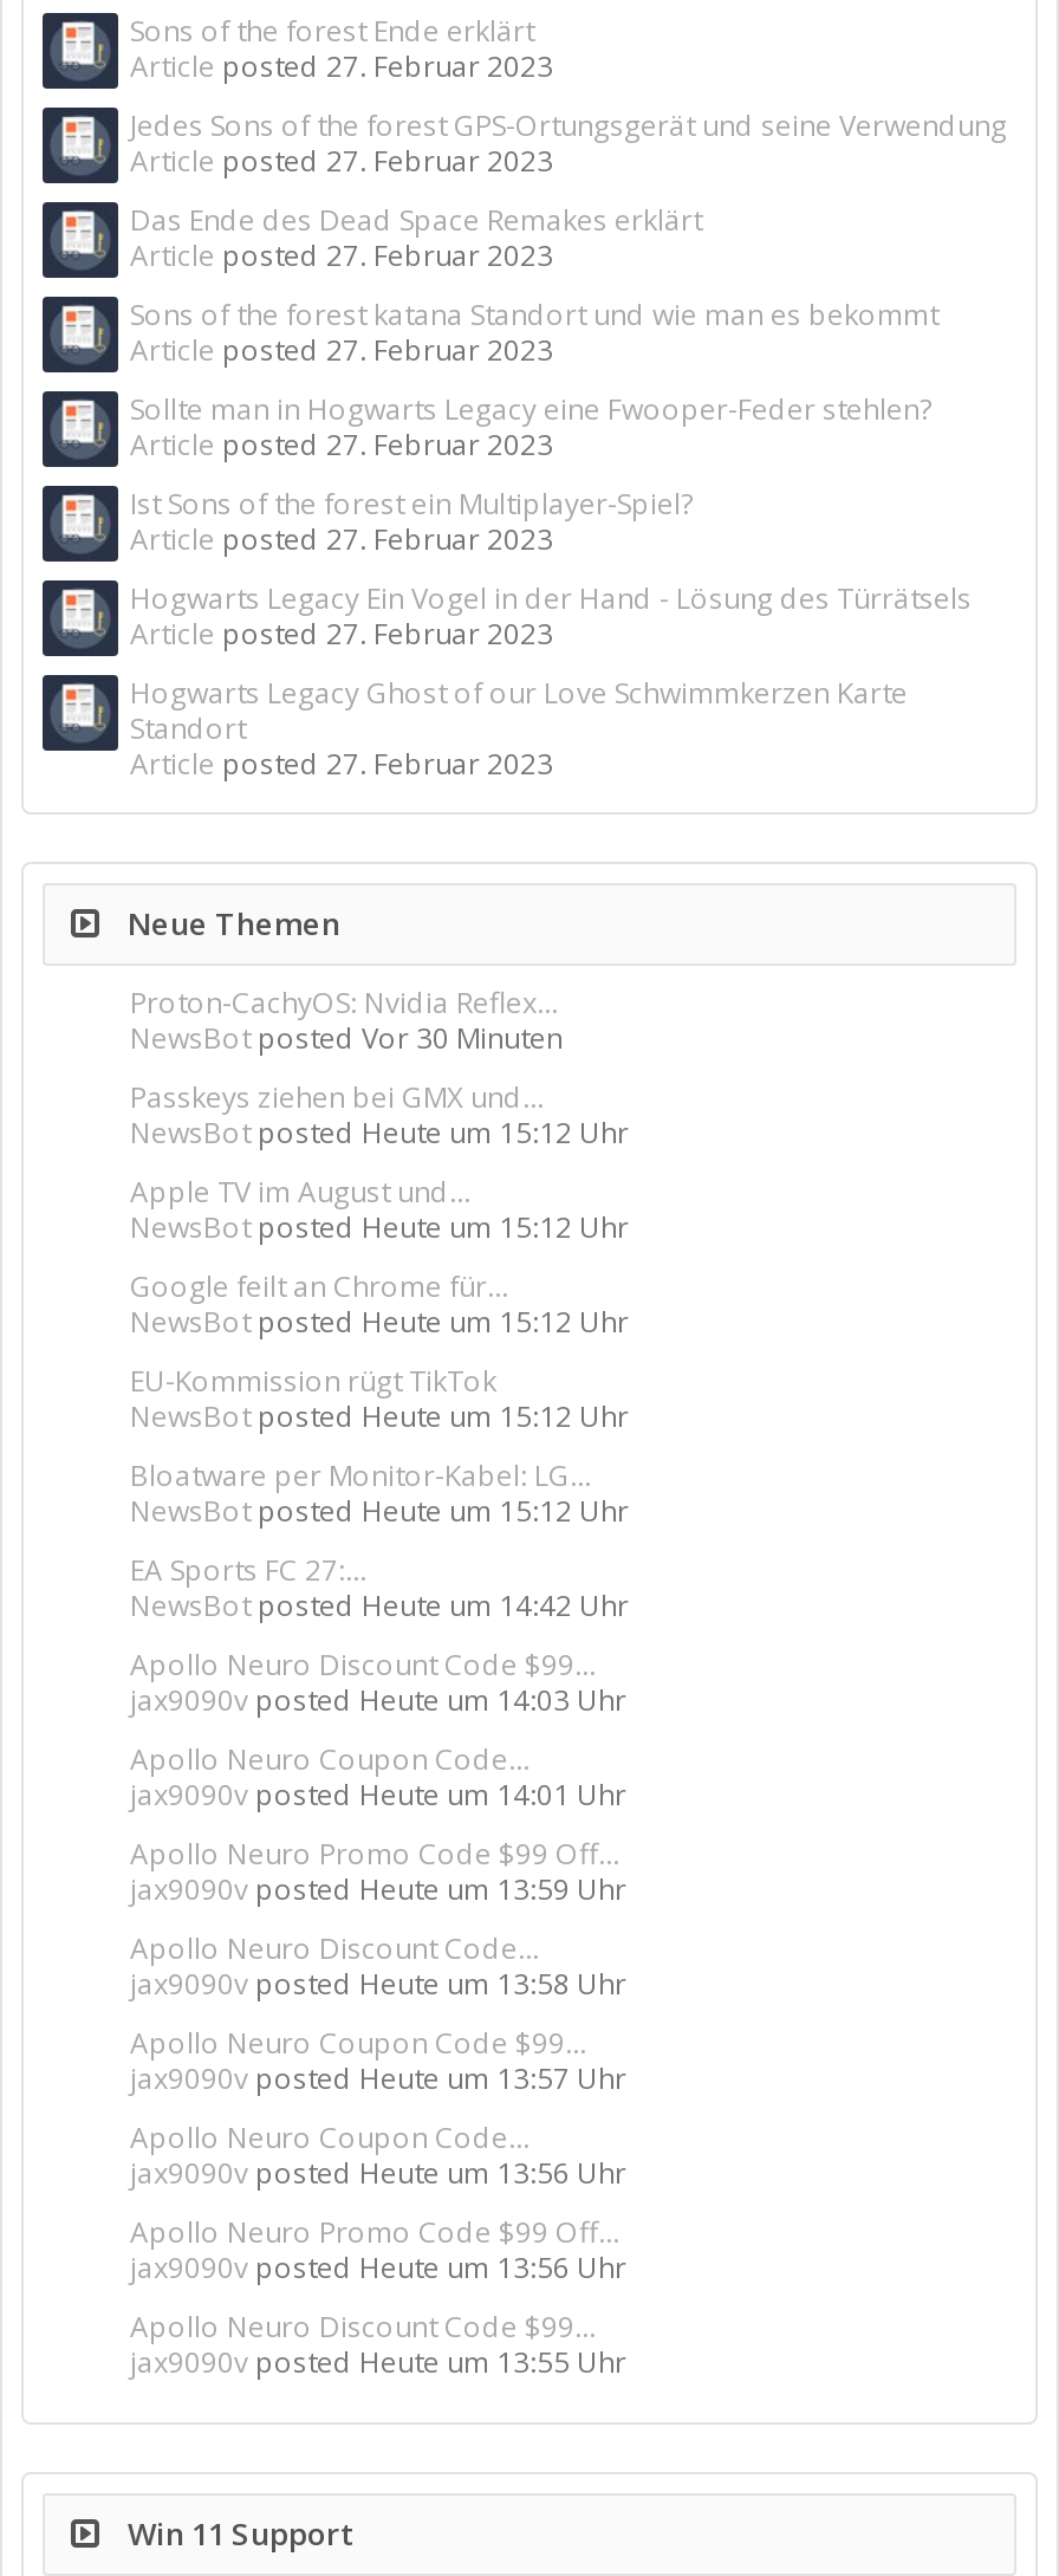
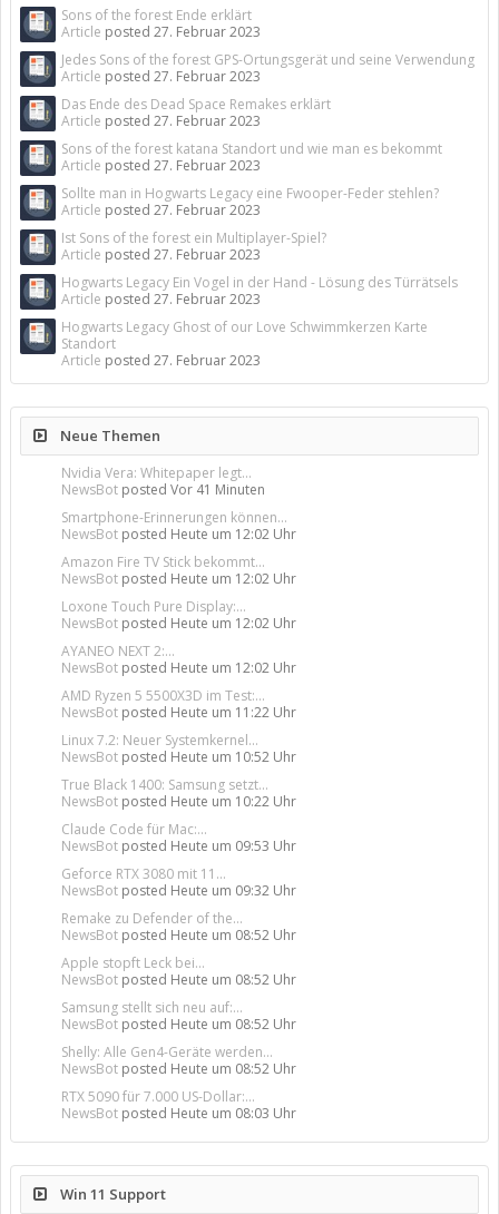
- Proton-CachyOS: Nvidia Reflex...
- NewsBot posted Vor 30 Minuten
+ Nvidia Vera: Whitepaper legt...
+ NewsBot posted Vor 41 Minuten

- Passkeys ziehen bei GMX und...
- NewsBot posted Heute um 15:12 Uhr
+ Smartphone-Erinnerungen können...
+ NewsBot posted Heute um 12:02 Uhr

- Apple TV im August und...
- NewsBot posted Heute um 15:12 Uhr
+ Amazon Fire TV Stick bekommt...
+ NewsBot posted Heute um 12:02 Uhr

- Google feilt an Chrome für...
- NewsBot posted Heute um 15:12 Uhr
+ Loxone Touch Pure Display:...
+ NewsBot posted Heute um 12:02 Uhr

- EU-Kommission rügt TikTok
- NewsBot posted Heute um 15:12 Uhr
+ AYANEO NEXT 2:...
+ NewsBot posted Heute um 12:02 Uhr

- Bloatware per Monitor-Kabel: LG...
- NewsBot posted Heute um 15:12 Uhr
+ AMD Ryzen 5 5500X3D im Test:...
+ NewsBot posted Heute um 11:22 Uhr

- EA Sports FC 27:...
- NewsBot posted Heute um 14:42 Uhr
+ Linux 7.2: Neuer Systemkernel...
+ NewsBot posted Heute um 10:52 Uhr

- Apollo Neuro Discount Code $99...
- jax9090v posted Heute um 14:03 Uhr
+ True Black 1400: Samsung setzt...
+ NewsBot posted Heute um 10:22 Uhr

- Apollo Neuro Coupon Code...
- jax9090v posted Heute um 14:01 Uhr
+ Claude Code für Mac:...
+ NewsBot posted Heute um 09:53 Uhr

- Apollo Neuro Promo Code $99 Off...
- jax9090v posted Heute um 13:59 Uhr
+ Geforce RTX 3080 mit 11...
+ NewsBot posted Heute um 09:32 Uhr

- Apollo Neuro Discount Code...
- jax9090v posted Heute um 13:58 Uhr
+ Remake zu Defender of the...
+ NewsBot posted Heute um 08:52 Uhr

- Apollo Neuro Coupon Code $99...
- jax9090v posted Heute um 13:57 Uhr
+ Apple stopft Leck bei...
+ NewsBot posted Heute um 08:52 Uhr

- Apollo Neuro Coupon Code...
- jax9090v posted Heute um 13:56 Uhr
+ Samsung stellt sich neu auf:...
+ NewsBot posted Heute um 08:52 Uhr

- Apollo Neuro Promo Code $99 Off...
- jax9090v posted Heute um 13:56 Uhr
+ Shelly: Alle Gen4-Geräte werden...
+ NewsBot posted Heute um 08:52 Uhr

- Apollo Neuro Discount Code $99...
- jax9090v posted Heute um 13:55 Uhr
+ RTX 5090 für 7.000 US-Dollar:...
+ NewsBot posted Heute um 08:03 Uhr
